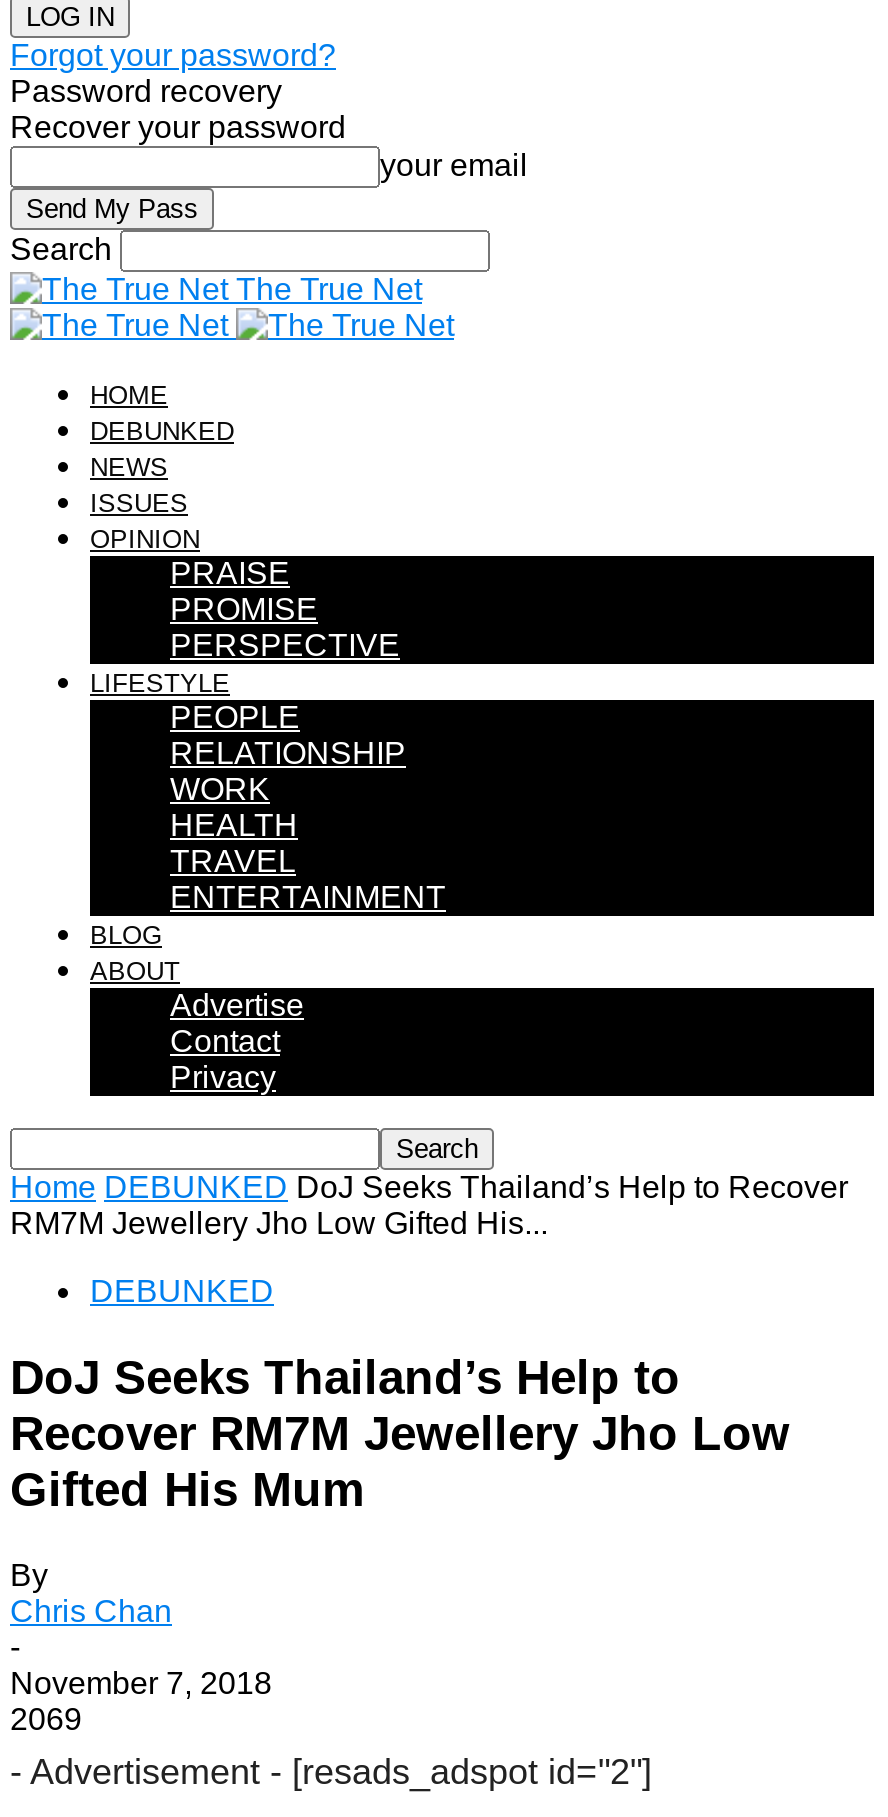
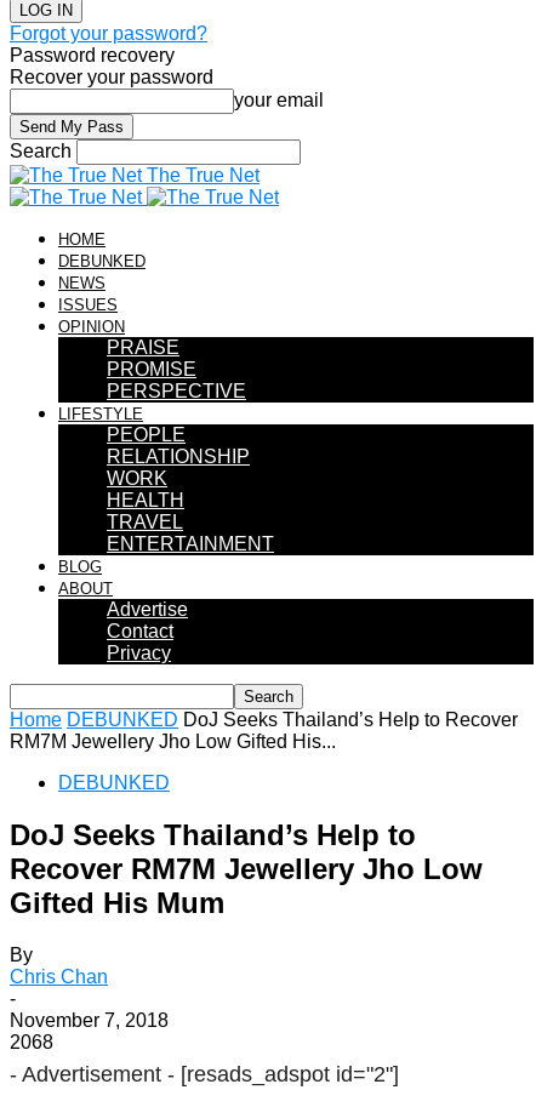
- 2069
+ 2068
